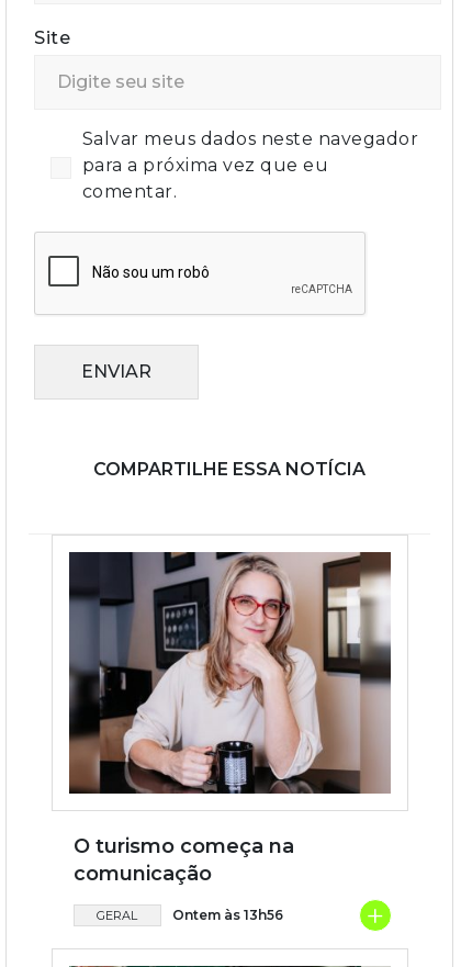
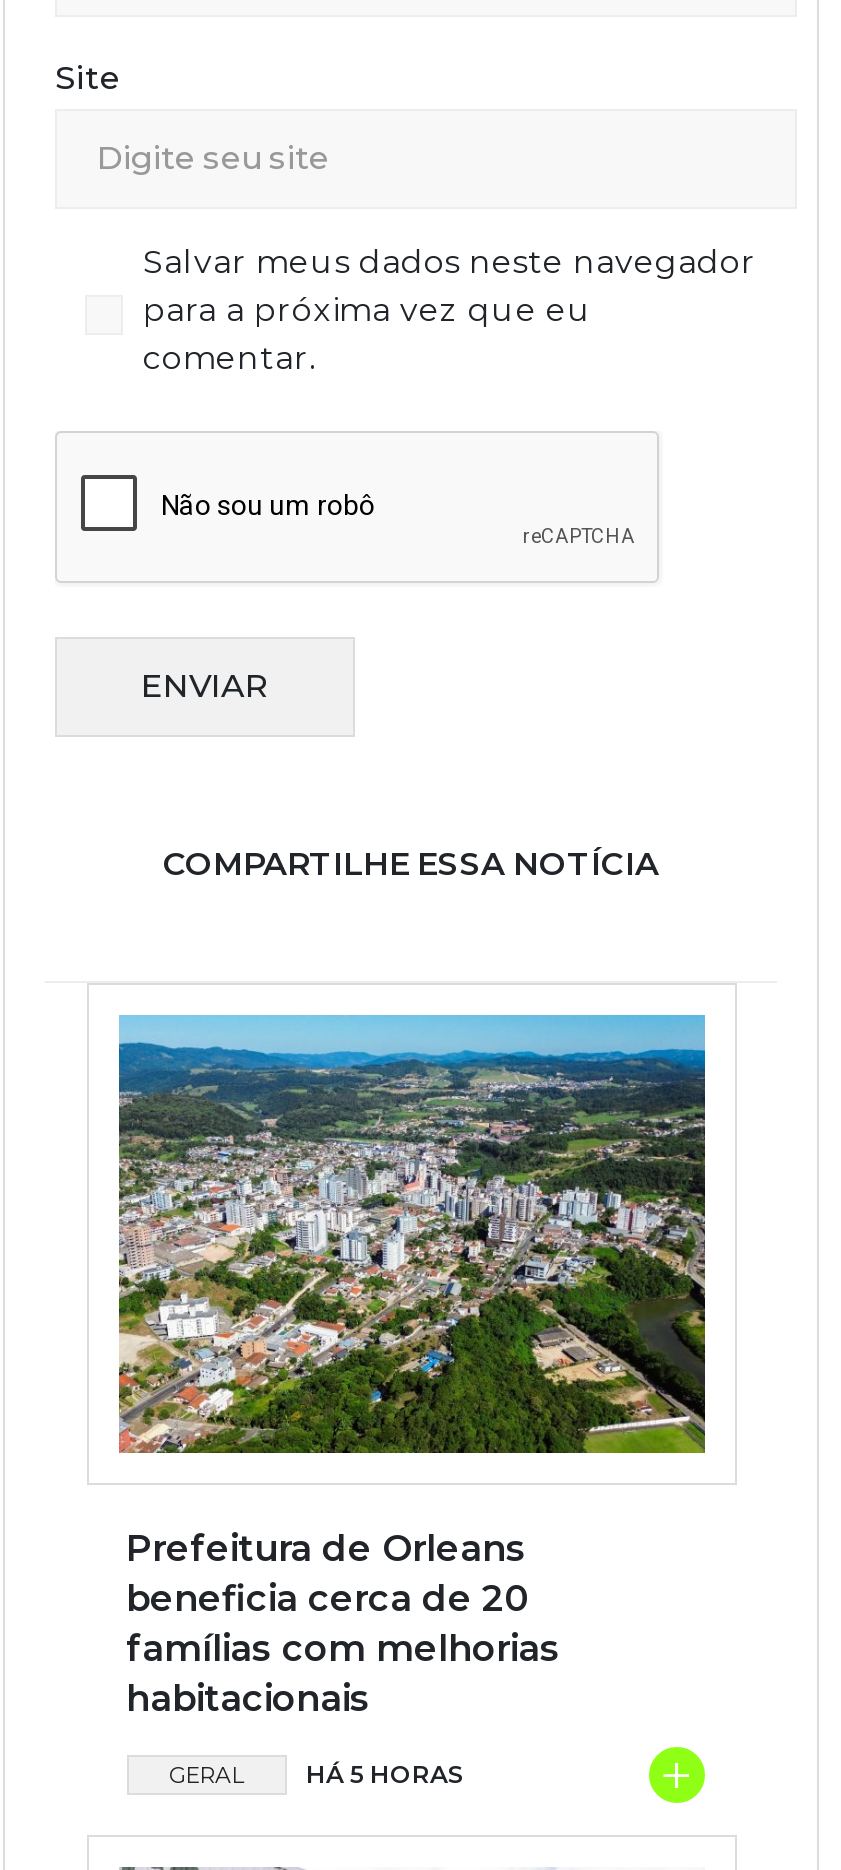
- [image]
- O turismo começa na
- comunicação
+ [image]
+ Prefeitura de Orleans
+ beneficia cerca de 20
+ famílias com melhorias
+ habitacionais

- Ontem às 13h56
+ HÁ 5 HORAS
